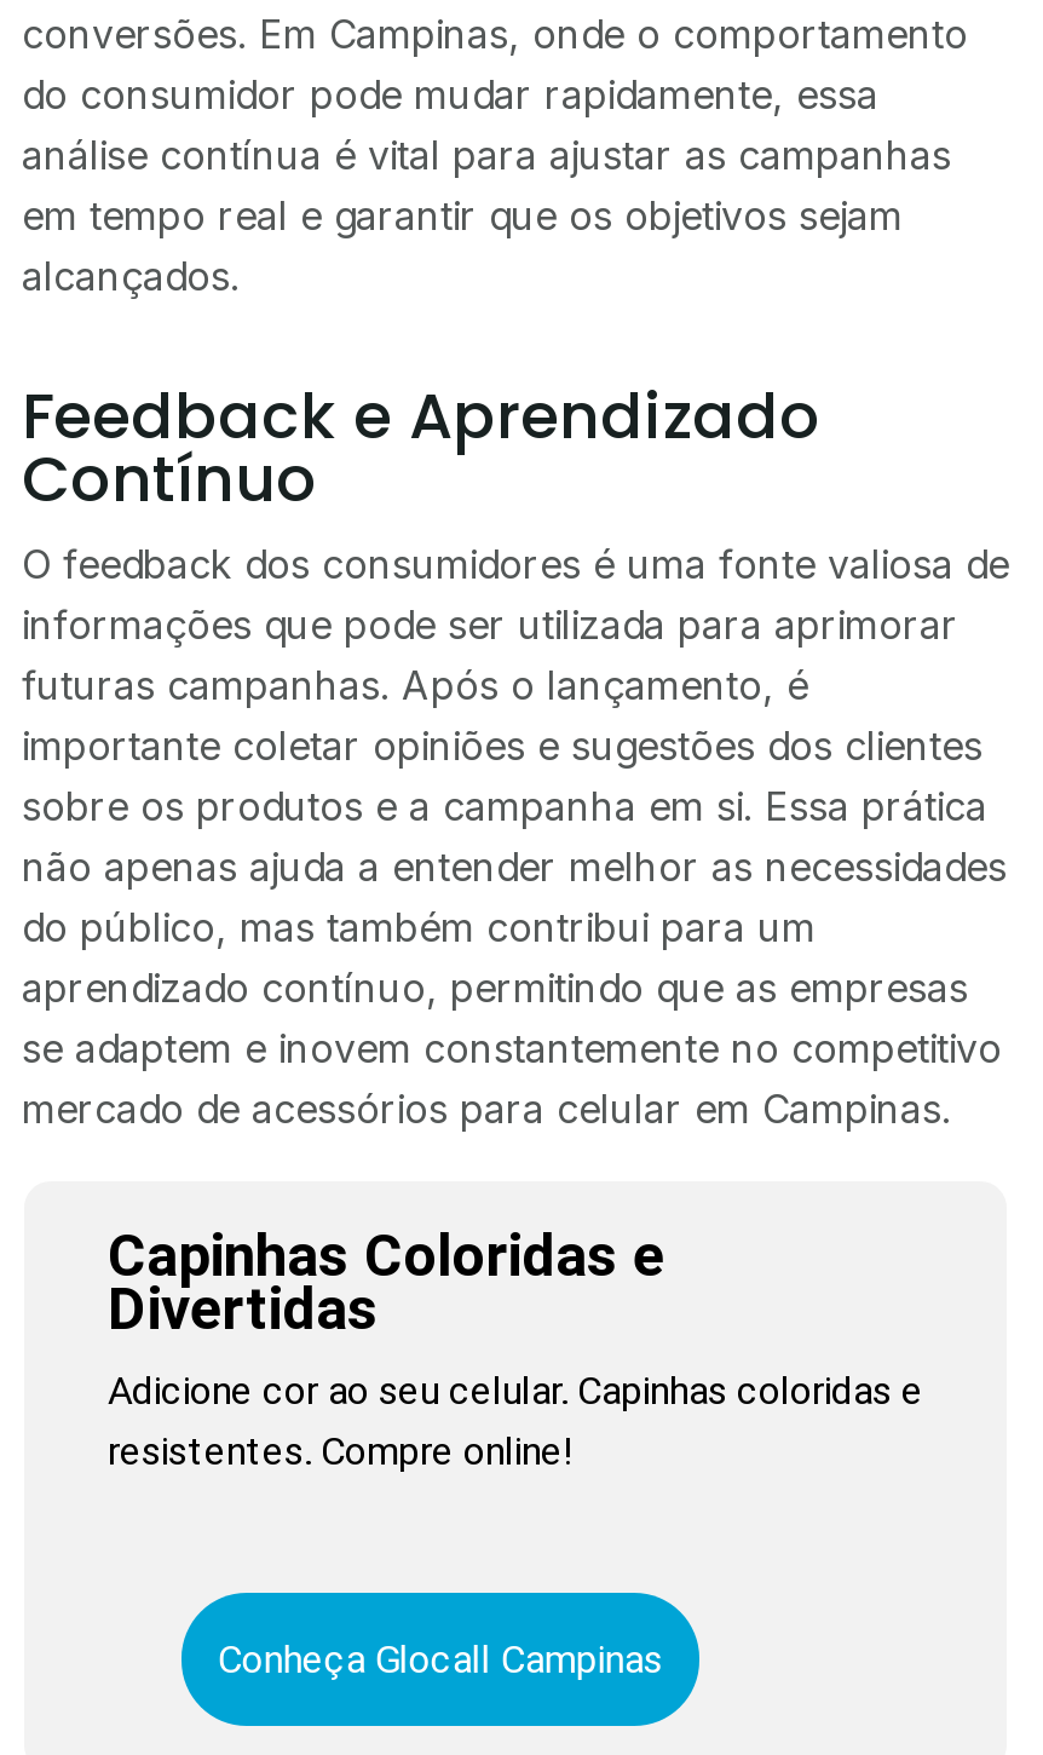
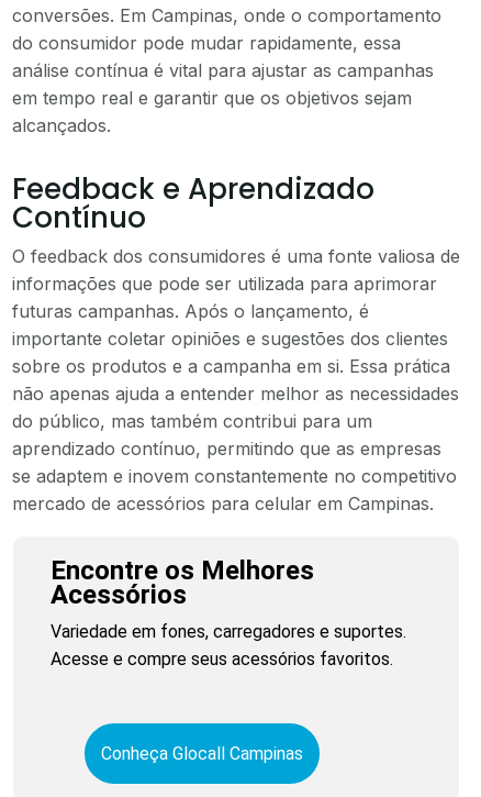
- Capinhas Coloridas e
- Divertidas
- Adicione cor ao seu celular. Capinhas coloridas e
- resistentes. Compre online!
+ Encontre os Melhores
+ Acessórios
+ Variedade em fones, carregadores e suportes.
+ Acesse e compre seus acessórios favoritos.
